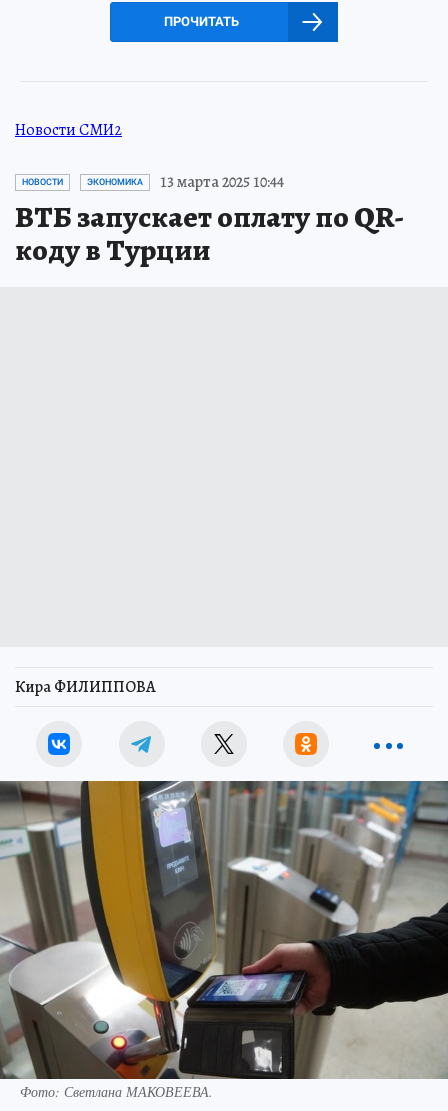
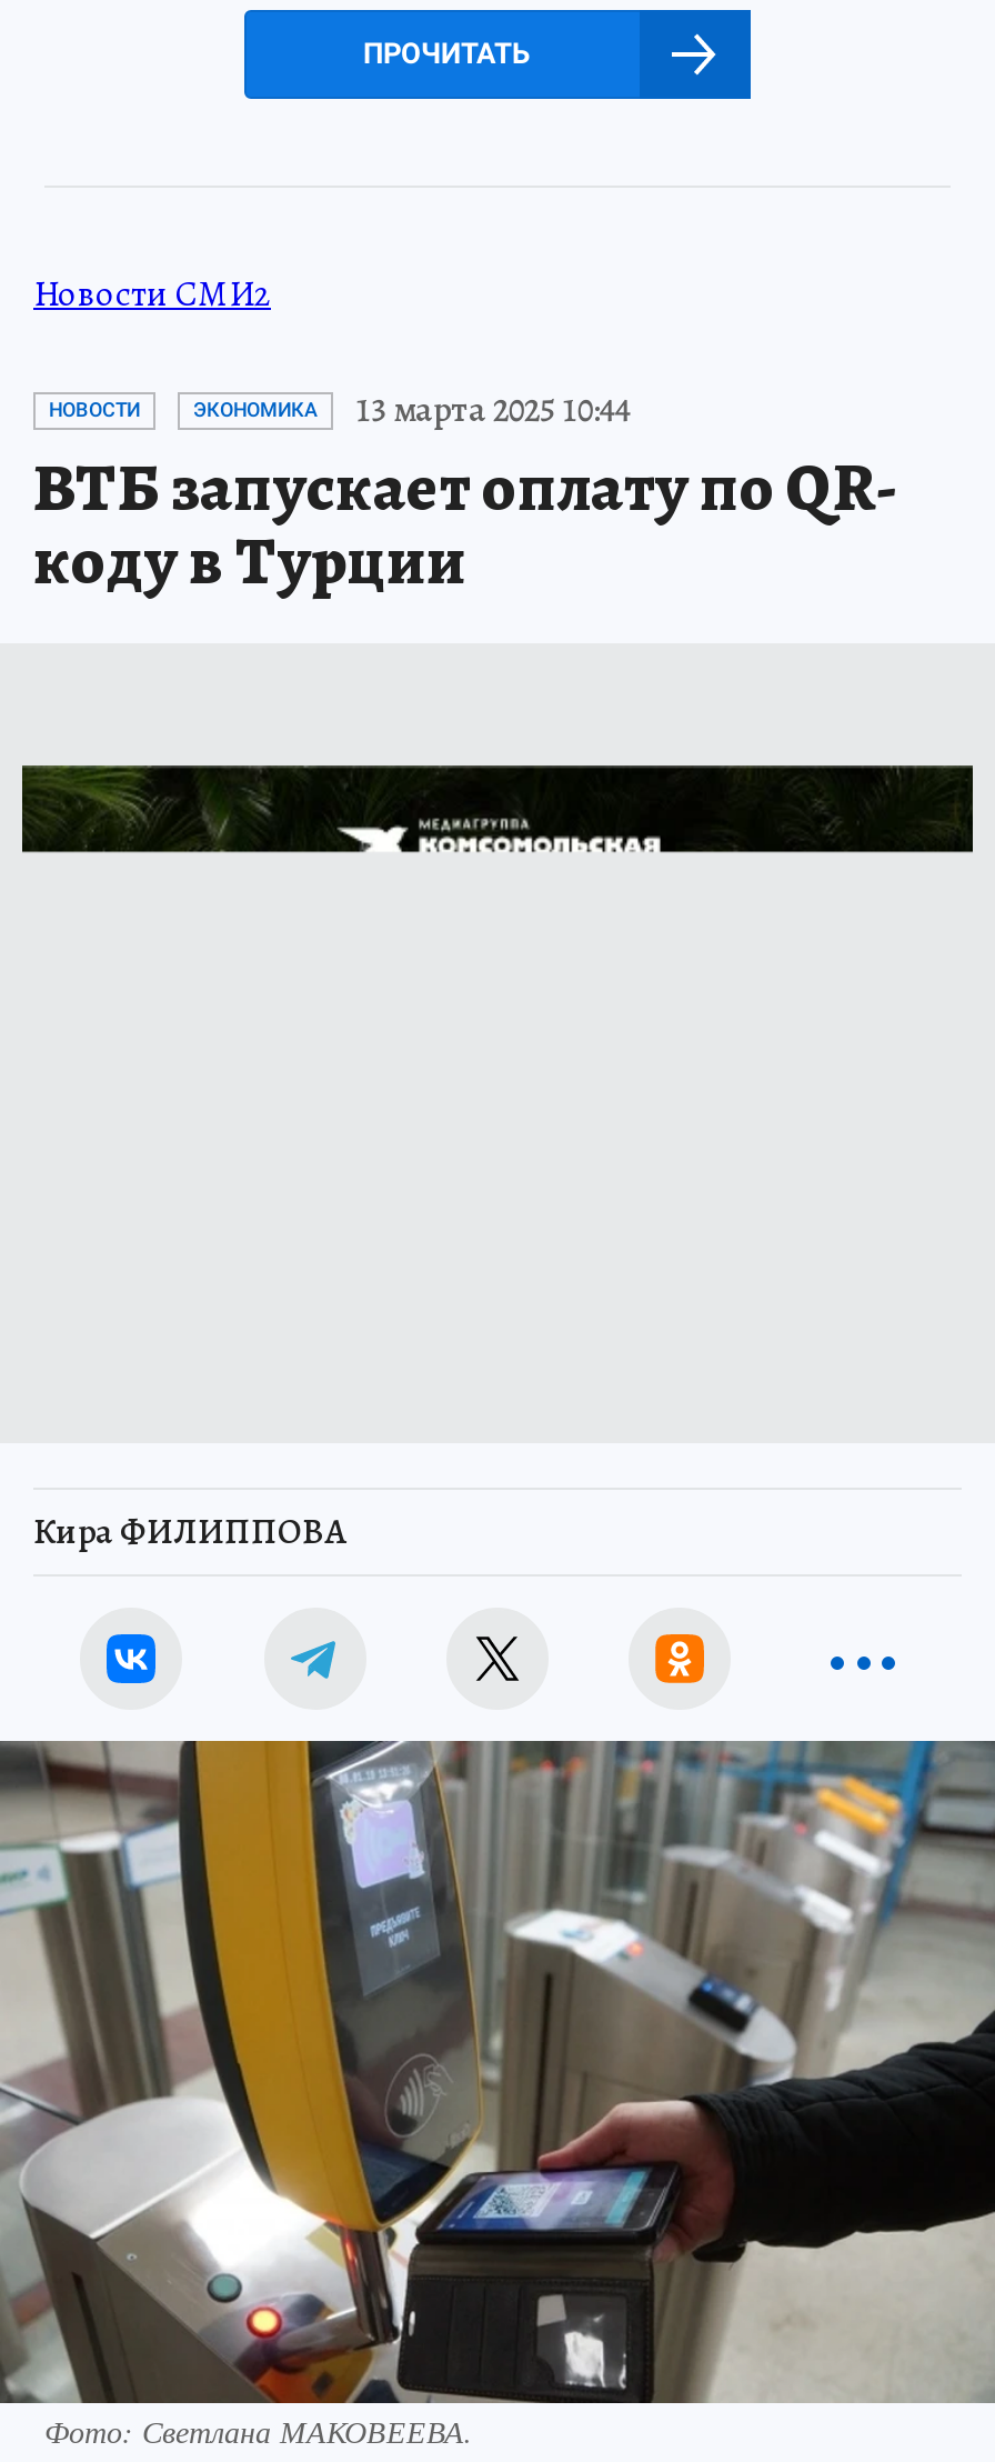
+ [image]
